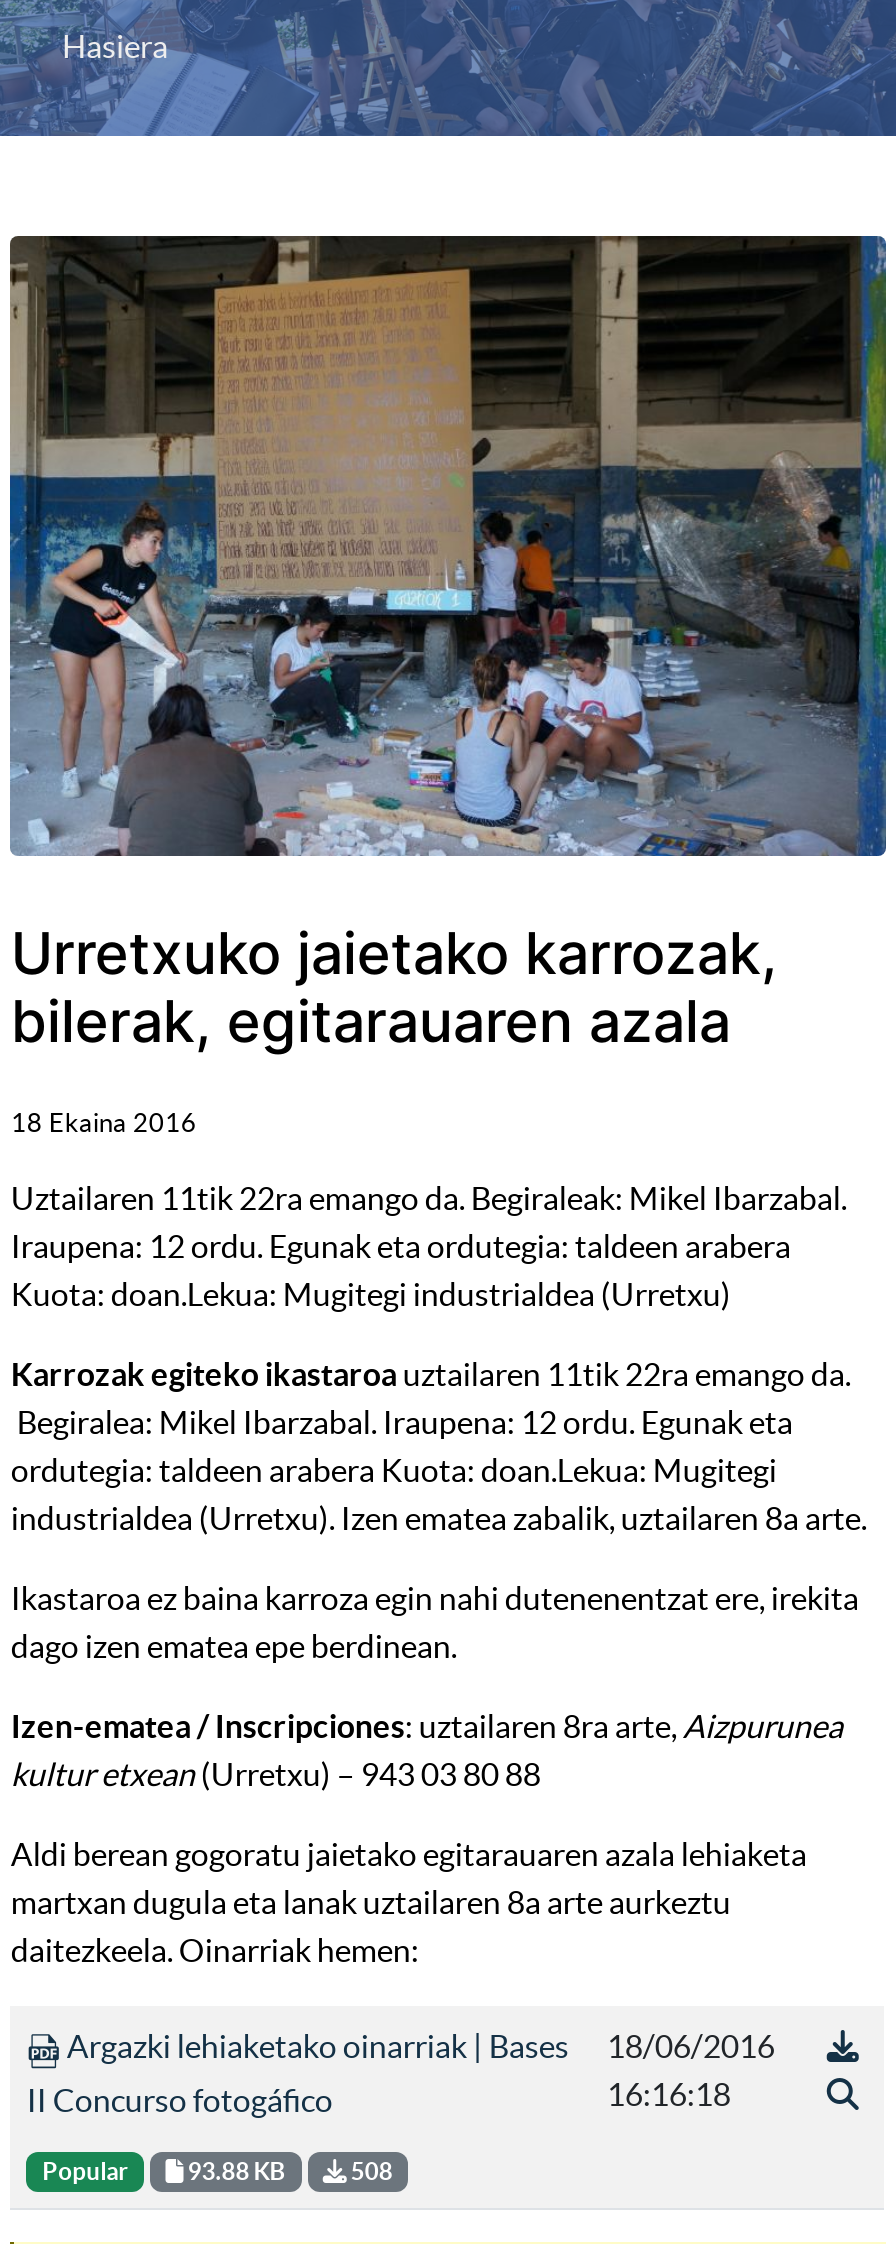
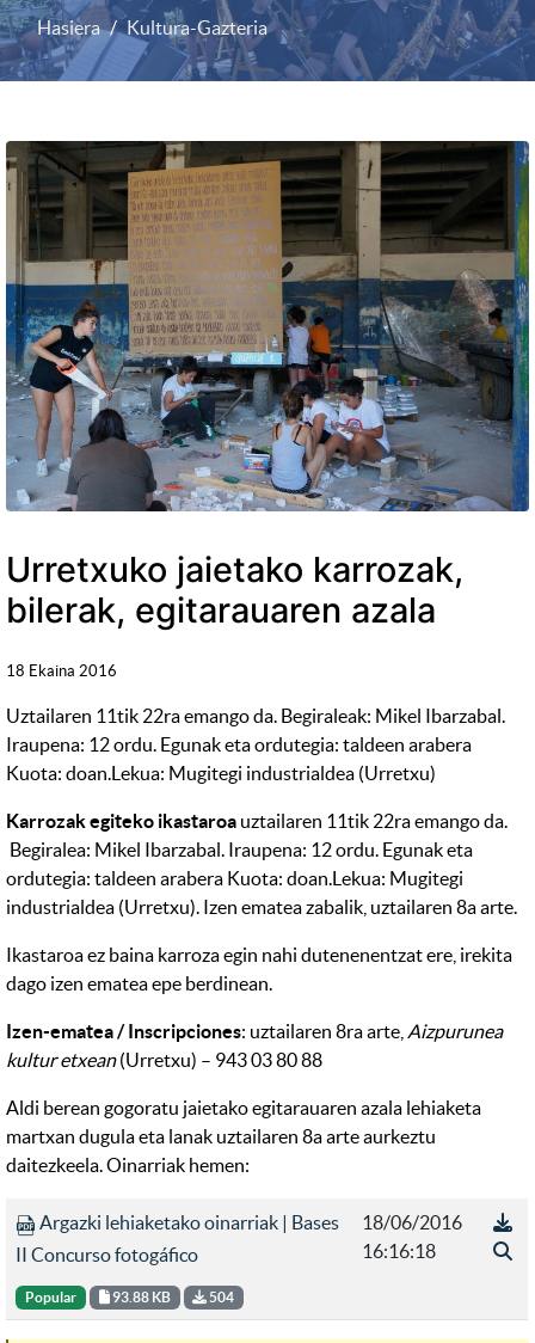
+ Kultura-Gazteria

- 508
+ 504
